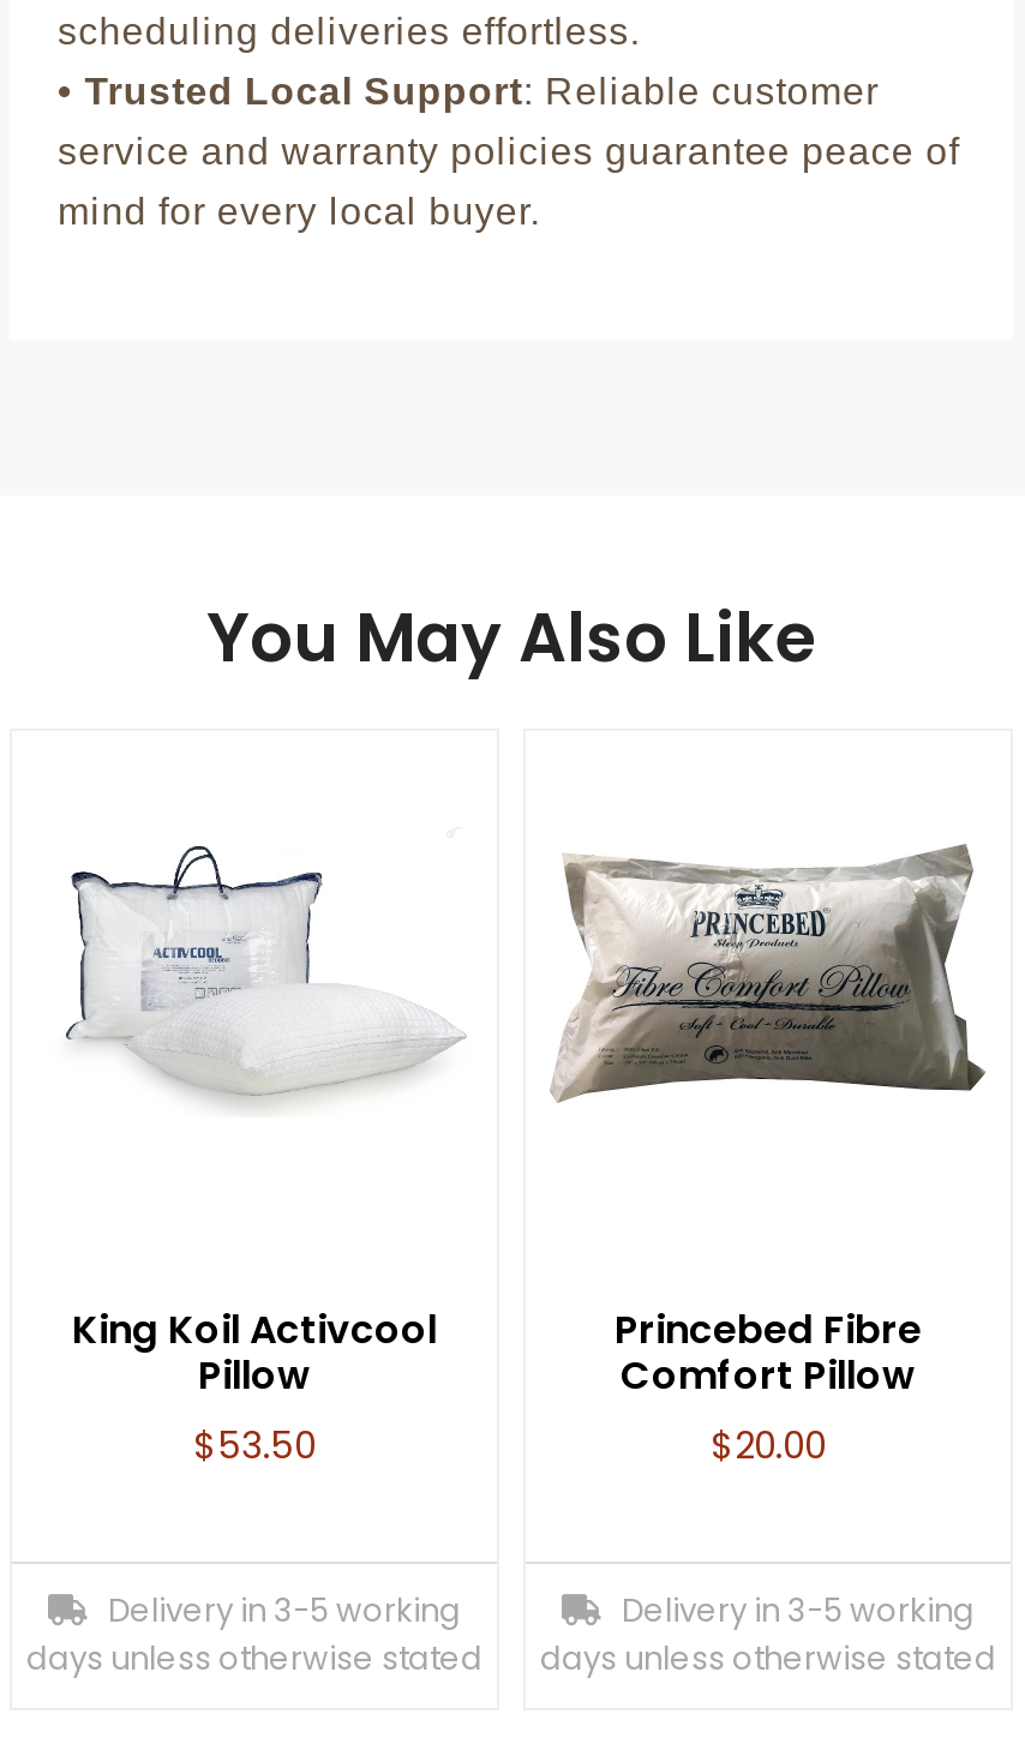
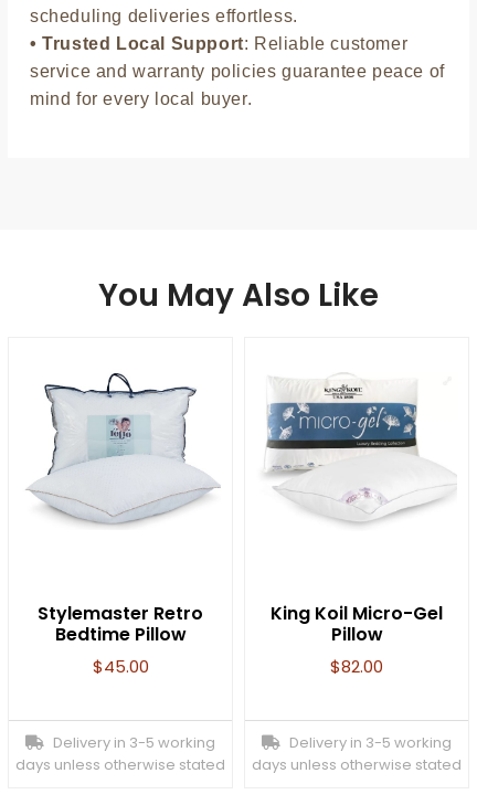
- [image]
+ [image]

- [image]
+ [image]

- King Koil Activcool
- Pillow
- $53.50
+ Stylemaster Retro
+ Bedtime Pillow
+ $45.00

- Princebed Fibre
- Comfort Pillow
- $20.00
+ King Koil Micro-Gel
+ Pillow
+ $82.00
